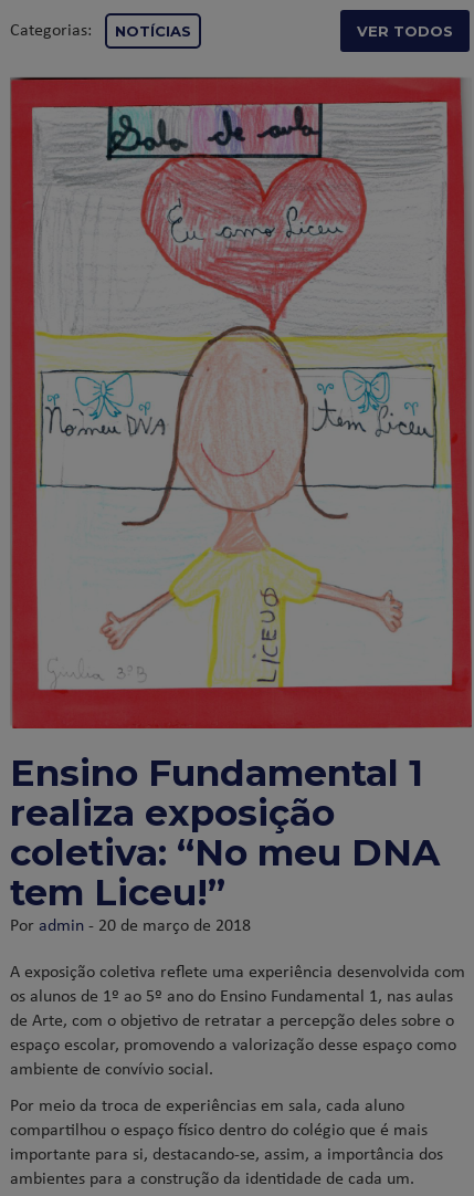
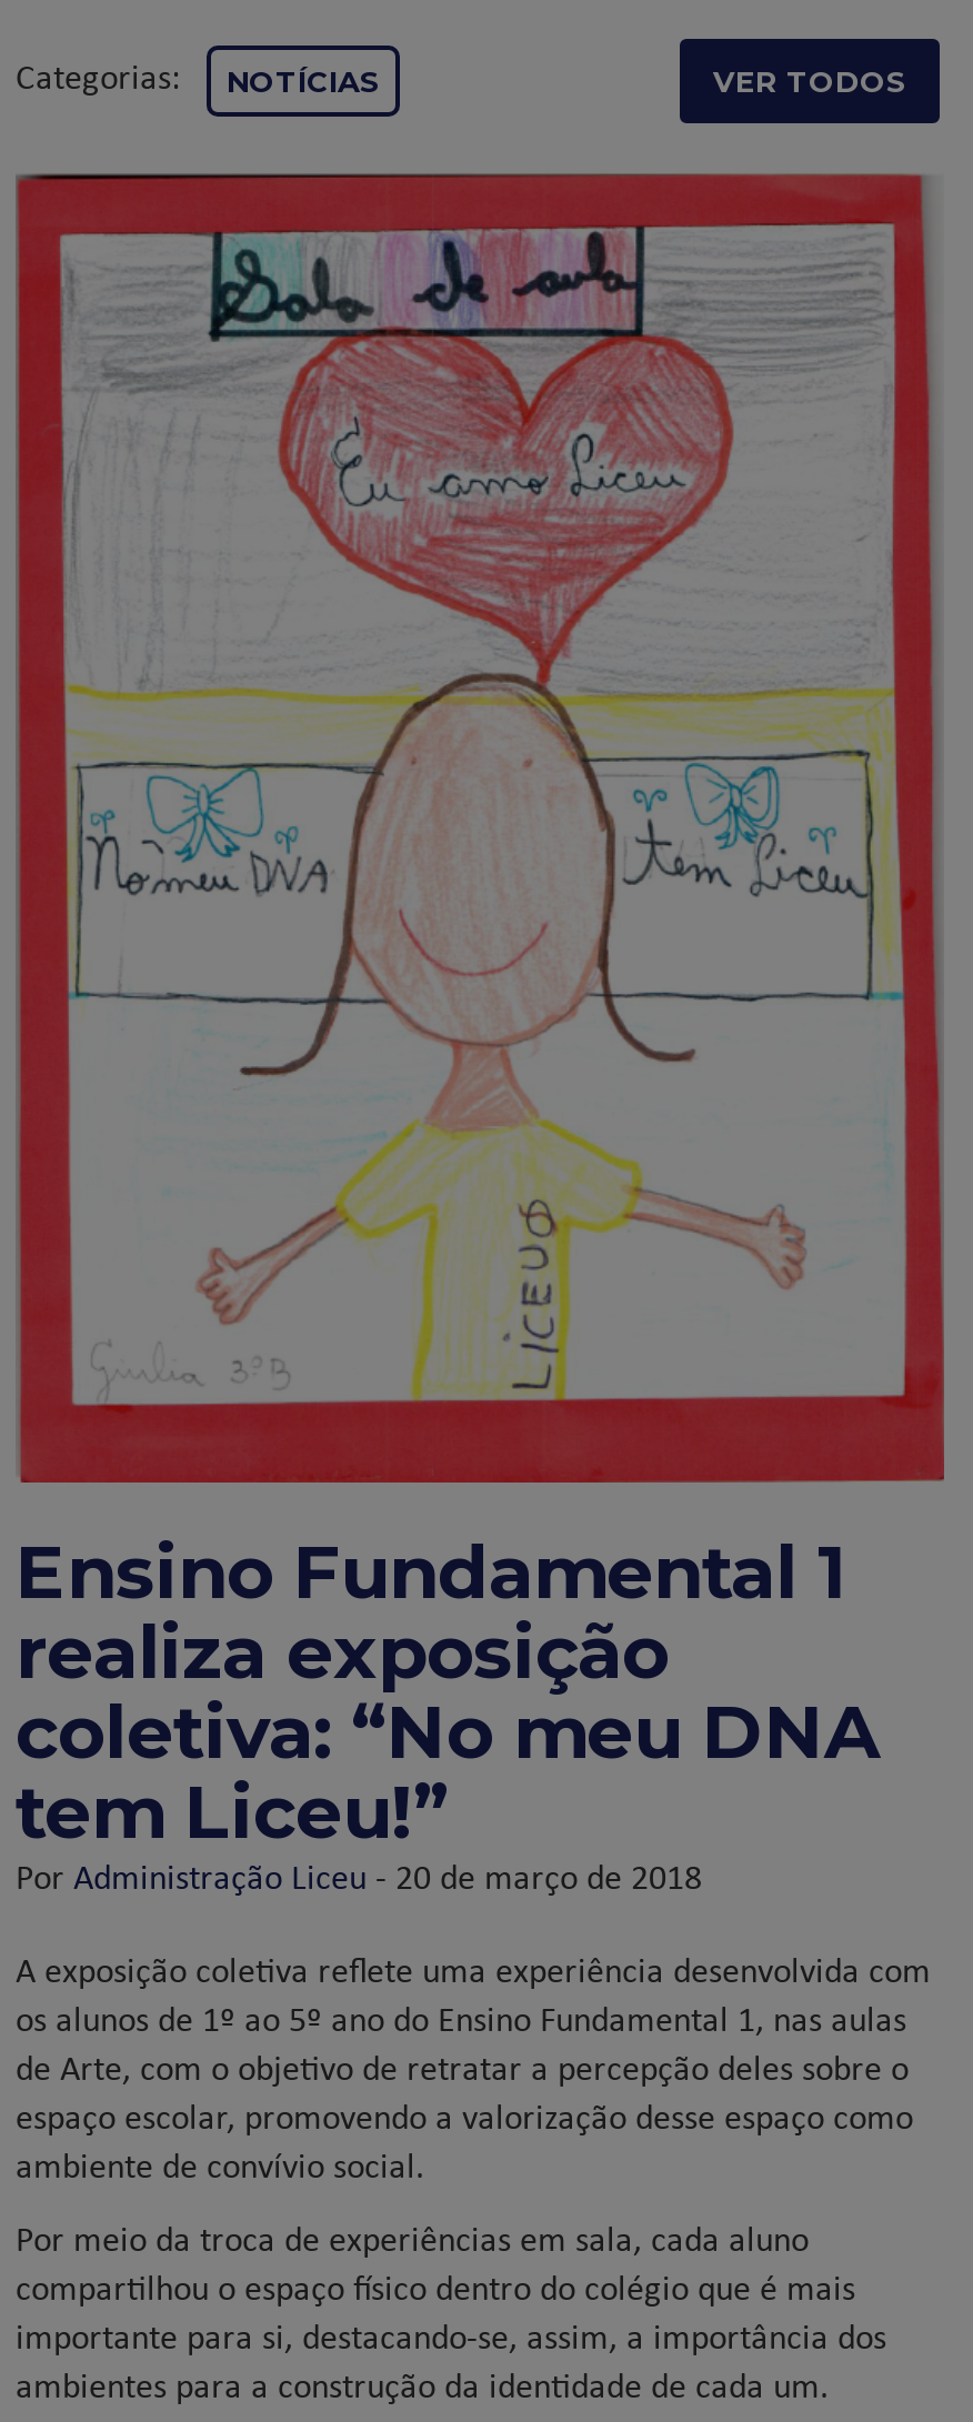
- Por admin - 20 de março de 2018
+ Por Administração Liceu - 20 de março de 2018
